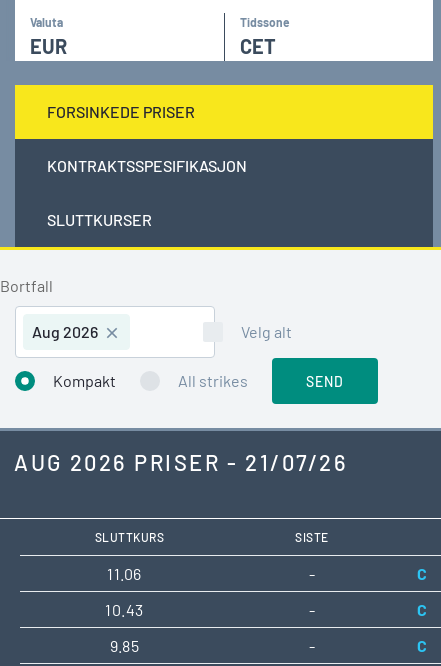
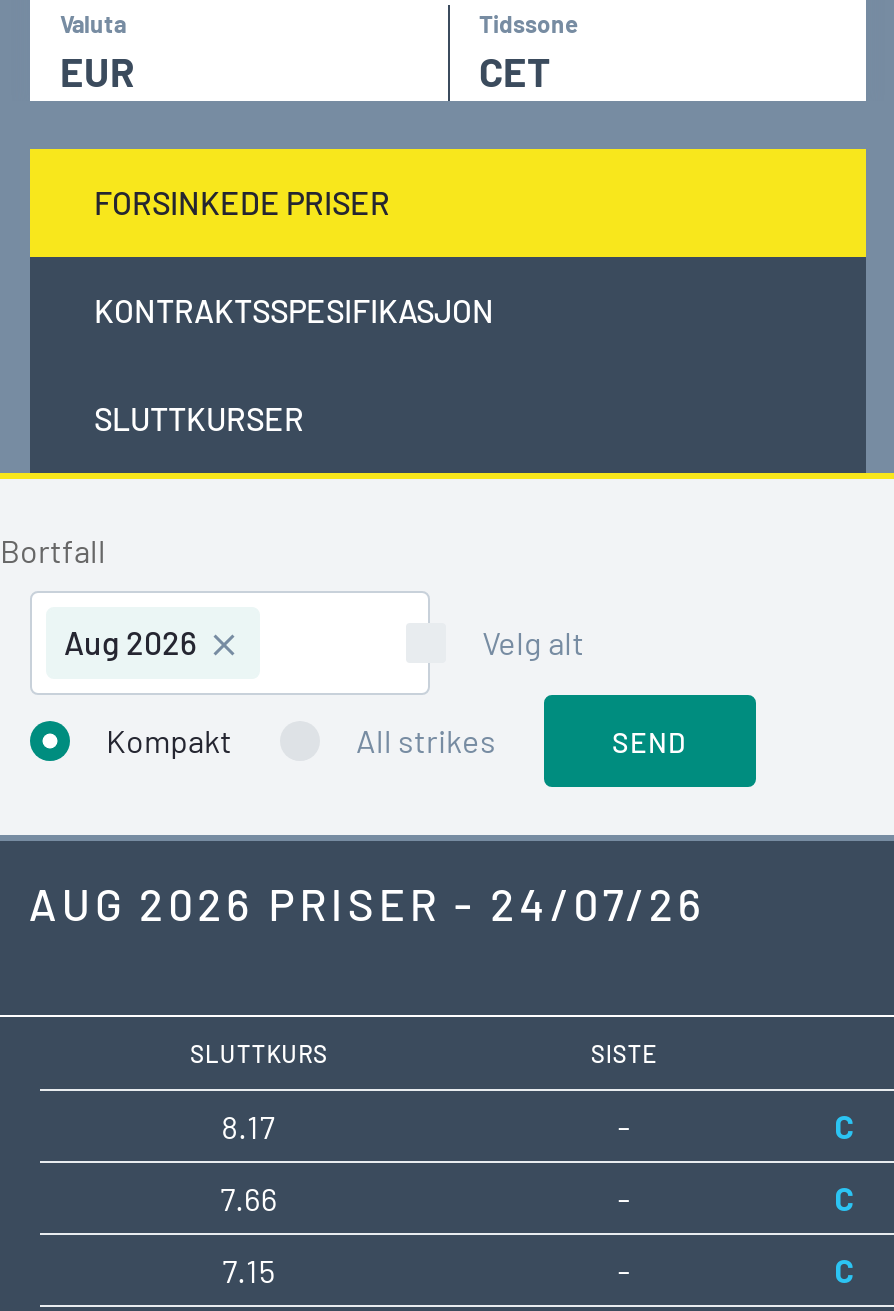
- AUG 2026 PRISER - 21/07/26
+ AUG 2026 PRISER - 24/07/26

- 11.06
+ 8.17

- 10.43
+ 7.66

- 9.85
+ 7.15
